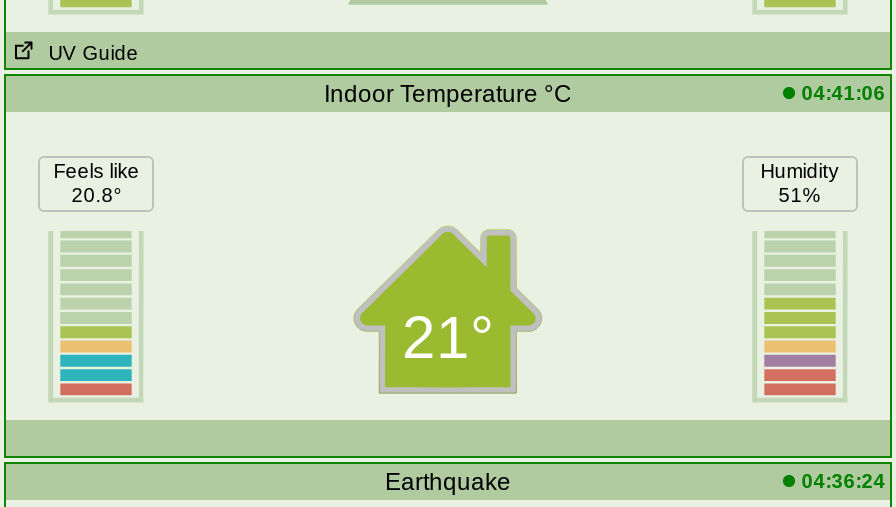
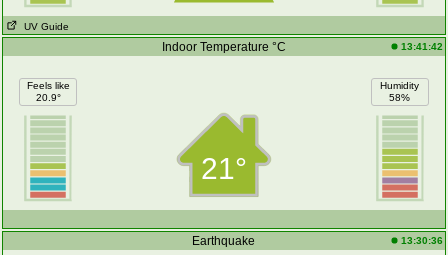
- 04:41:06
+ 13:41:42

- 20.8°
+ 20.9°

- 51%
+ 58%

- 04:36:24
+ 13:30:36
